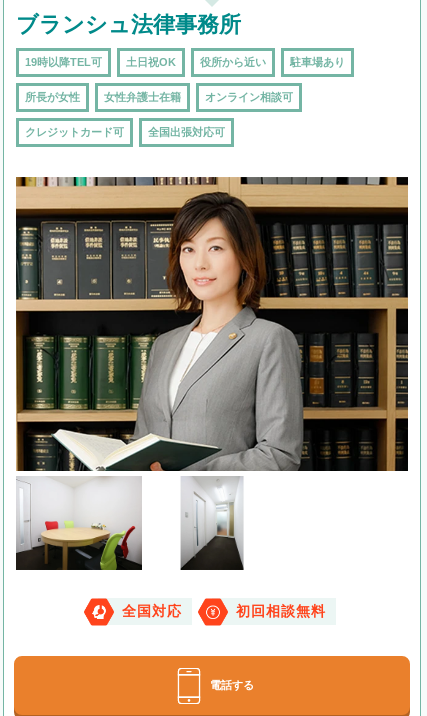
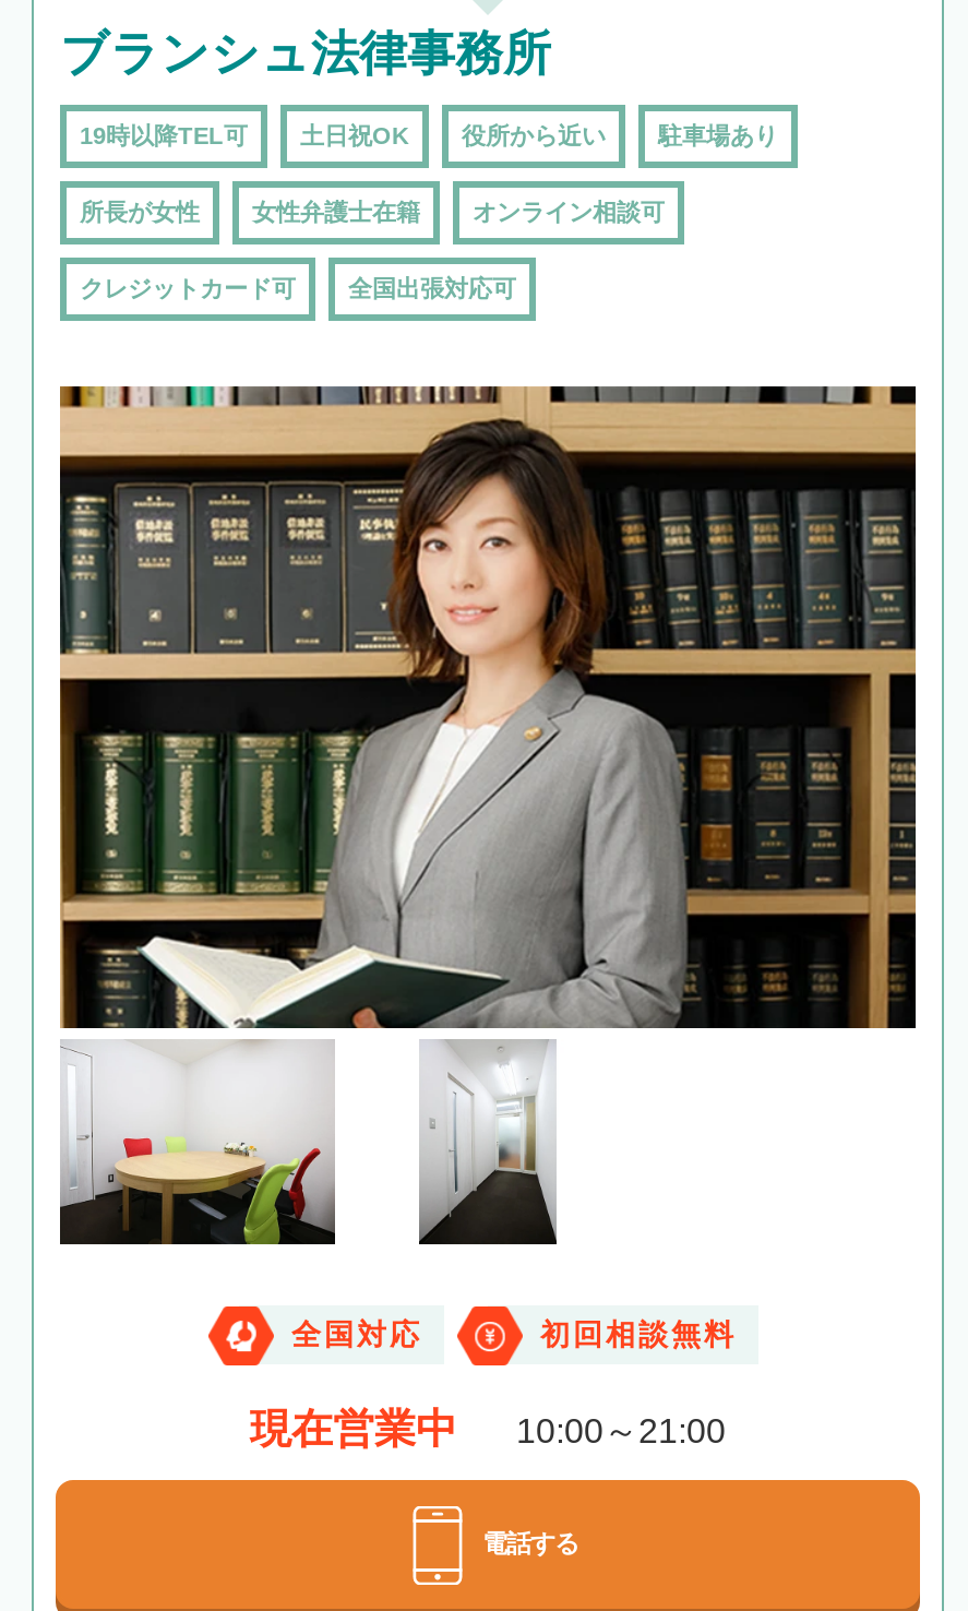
+ 現在営業中
+ 10:00～21:00
